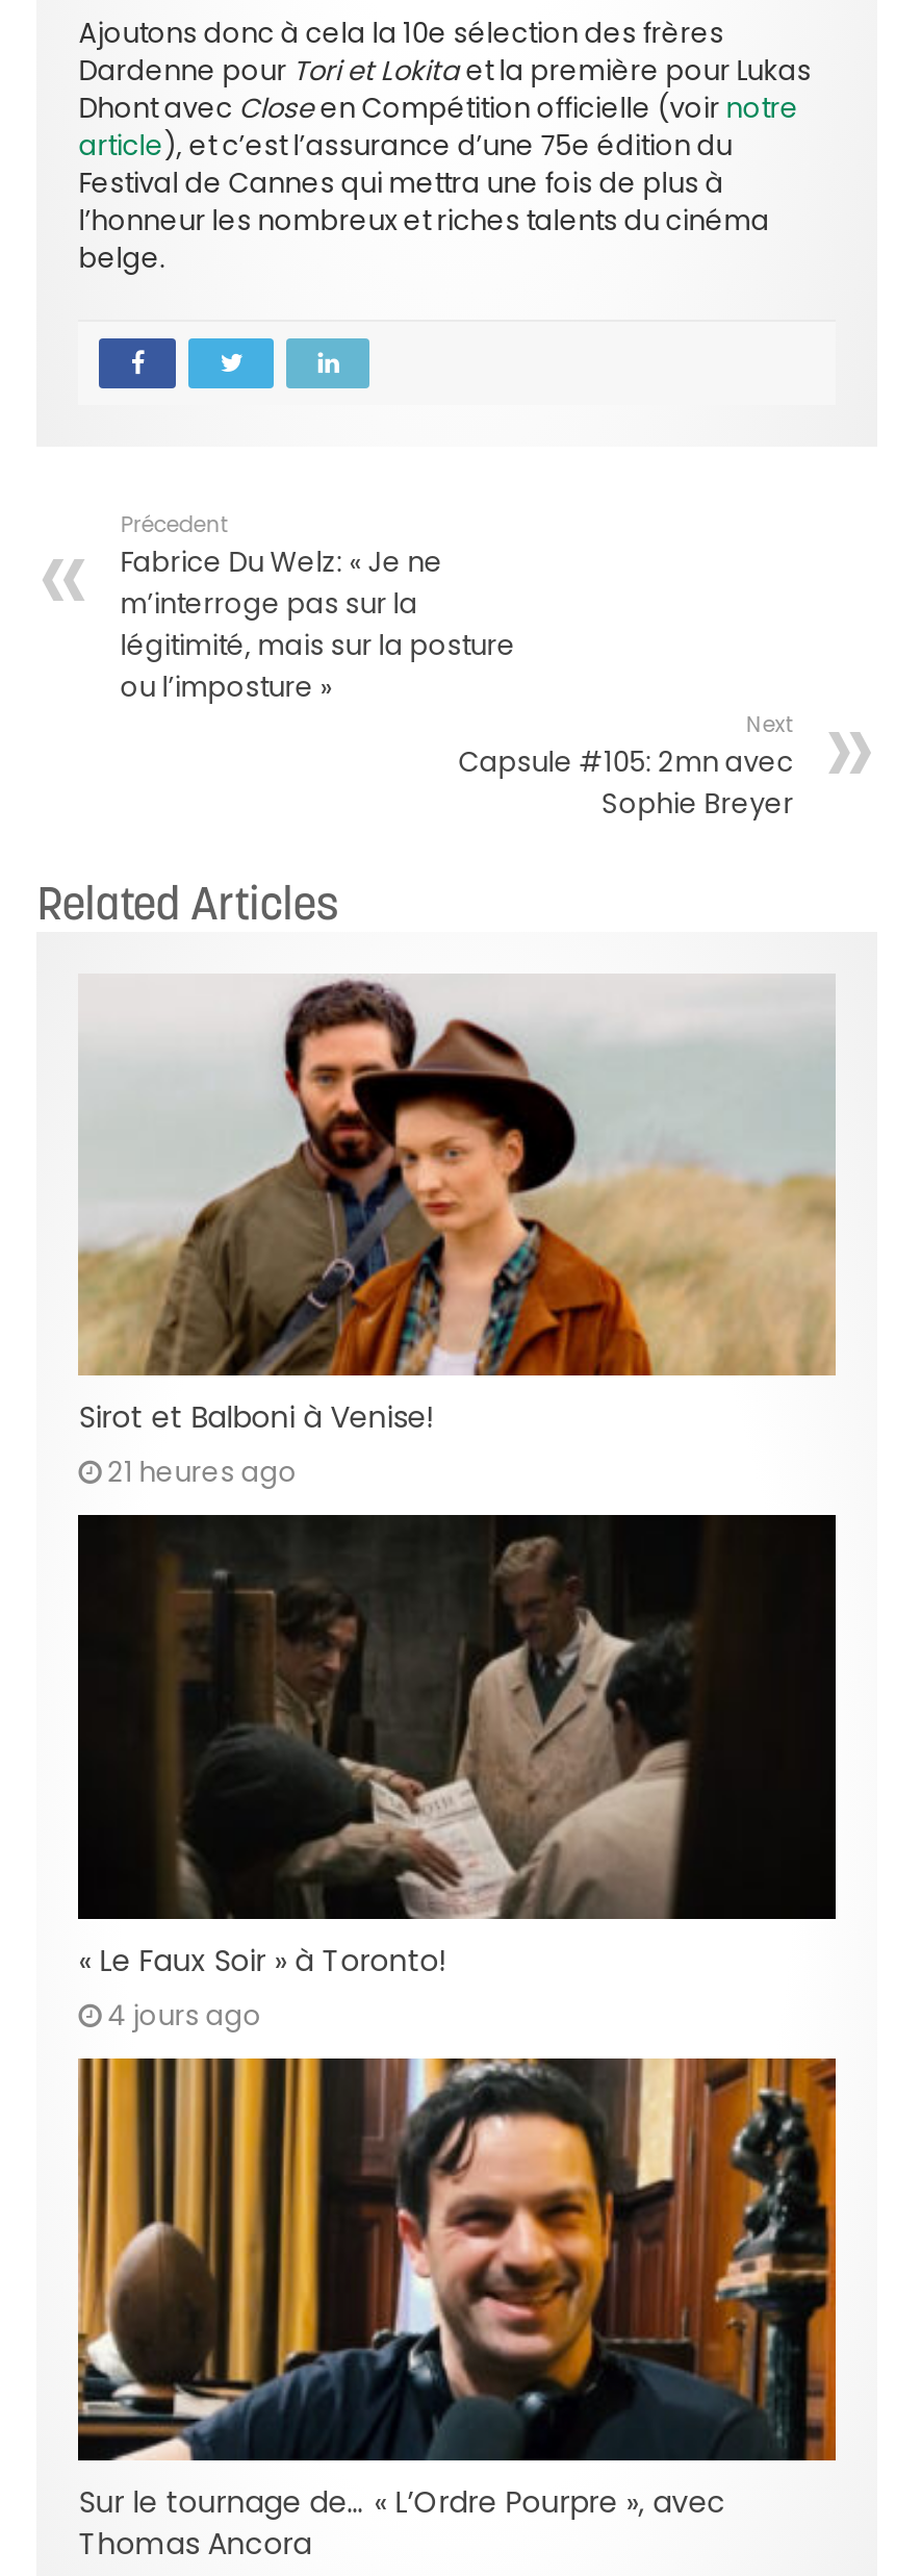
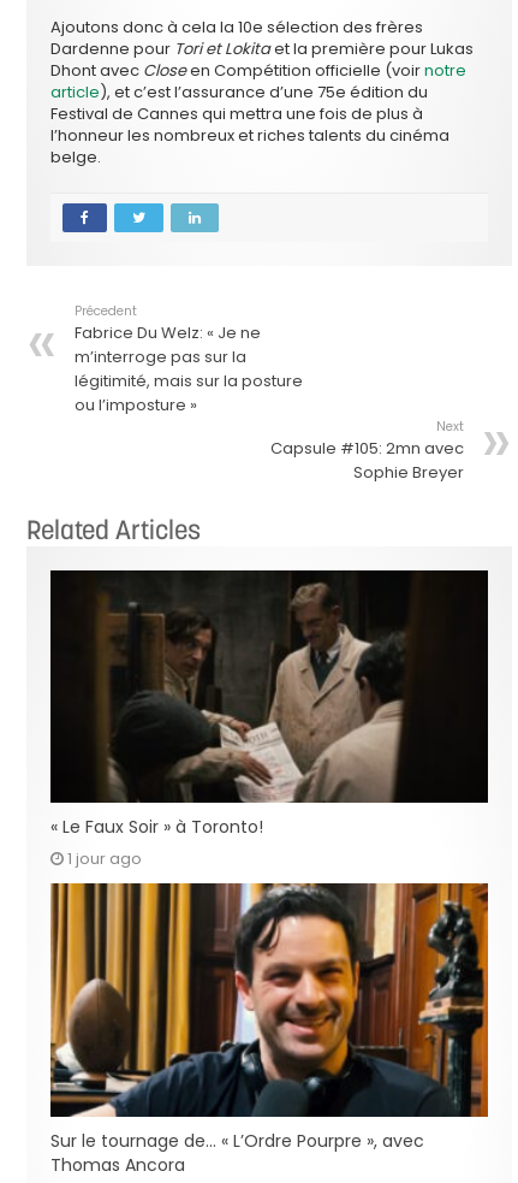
- [image]
- Sirot et Balboni à Venise!
- 21 heures ago

- 4 jours ago
+ 1 jour ago
